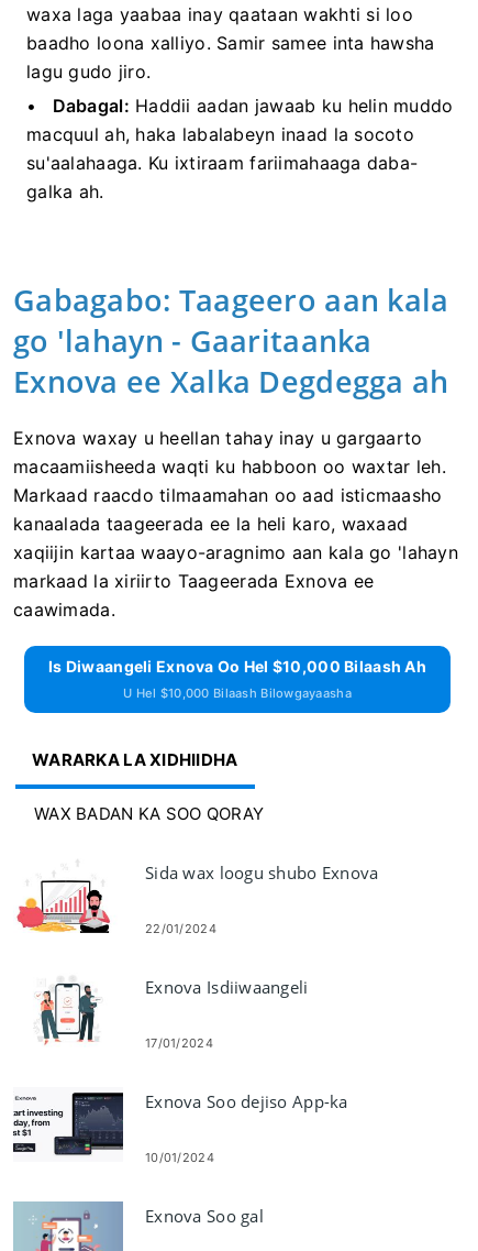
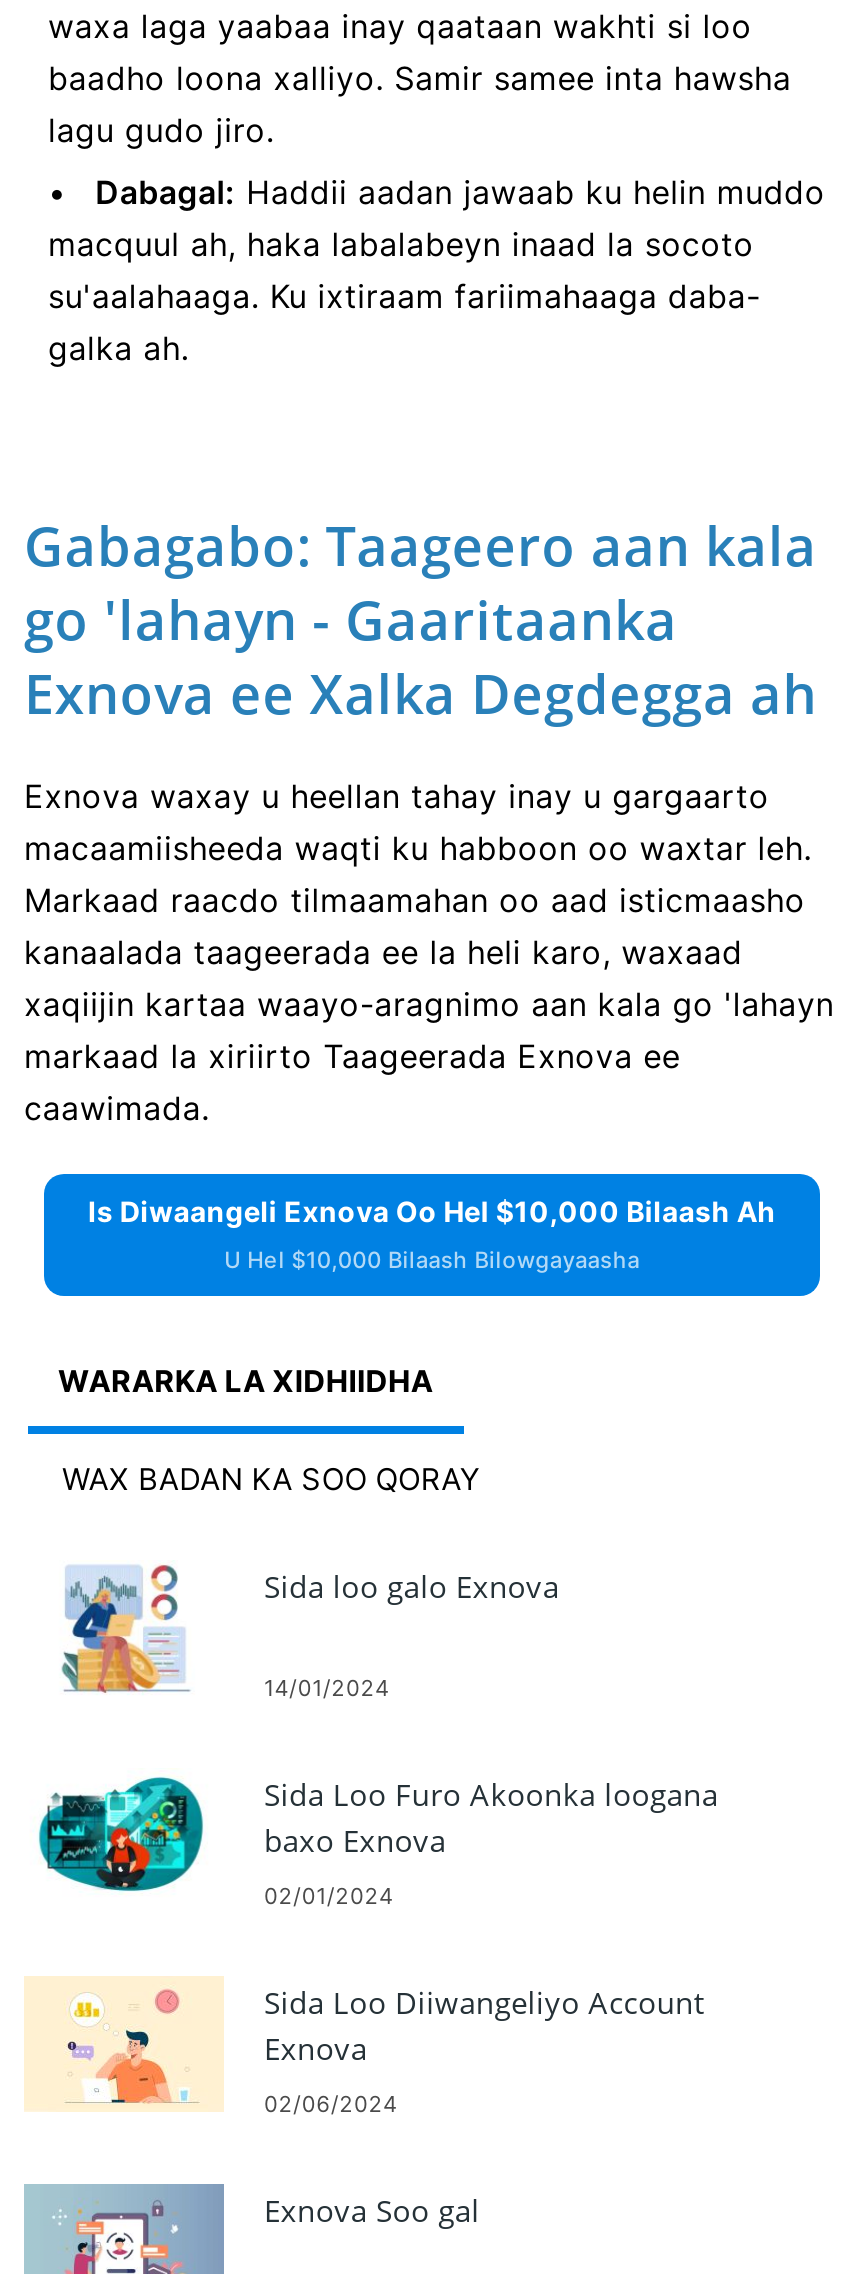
- [image]
- Sida wax loogu shubo Exnova
+ [image]
+ Sida loo galo Exnova

- 22/01/2024
+ 14/01/2024

- [image]
- Exnova Isdiiwaangeli
+ [image]
+ Sida Loo Furo Akoonka loogana
+ baxo Exnova

- 17/01/2024
+ 02/01/2024

- [image]
- Exnova Soo dejiso App-ka
+ [image]
+ Sida Loo Diiwangeliyo Account
+ Exnova

- 10/01/2024
+ 02/06/2024
